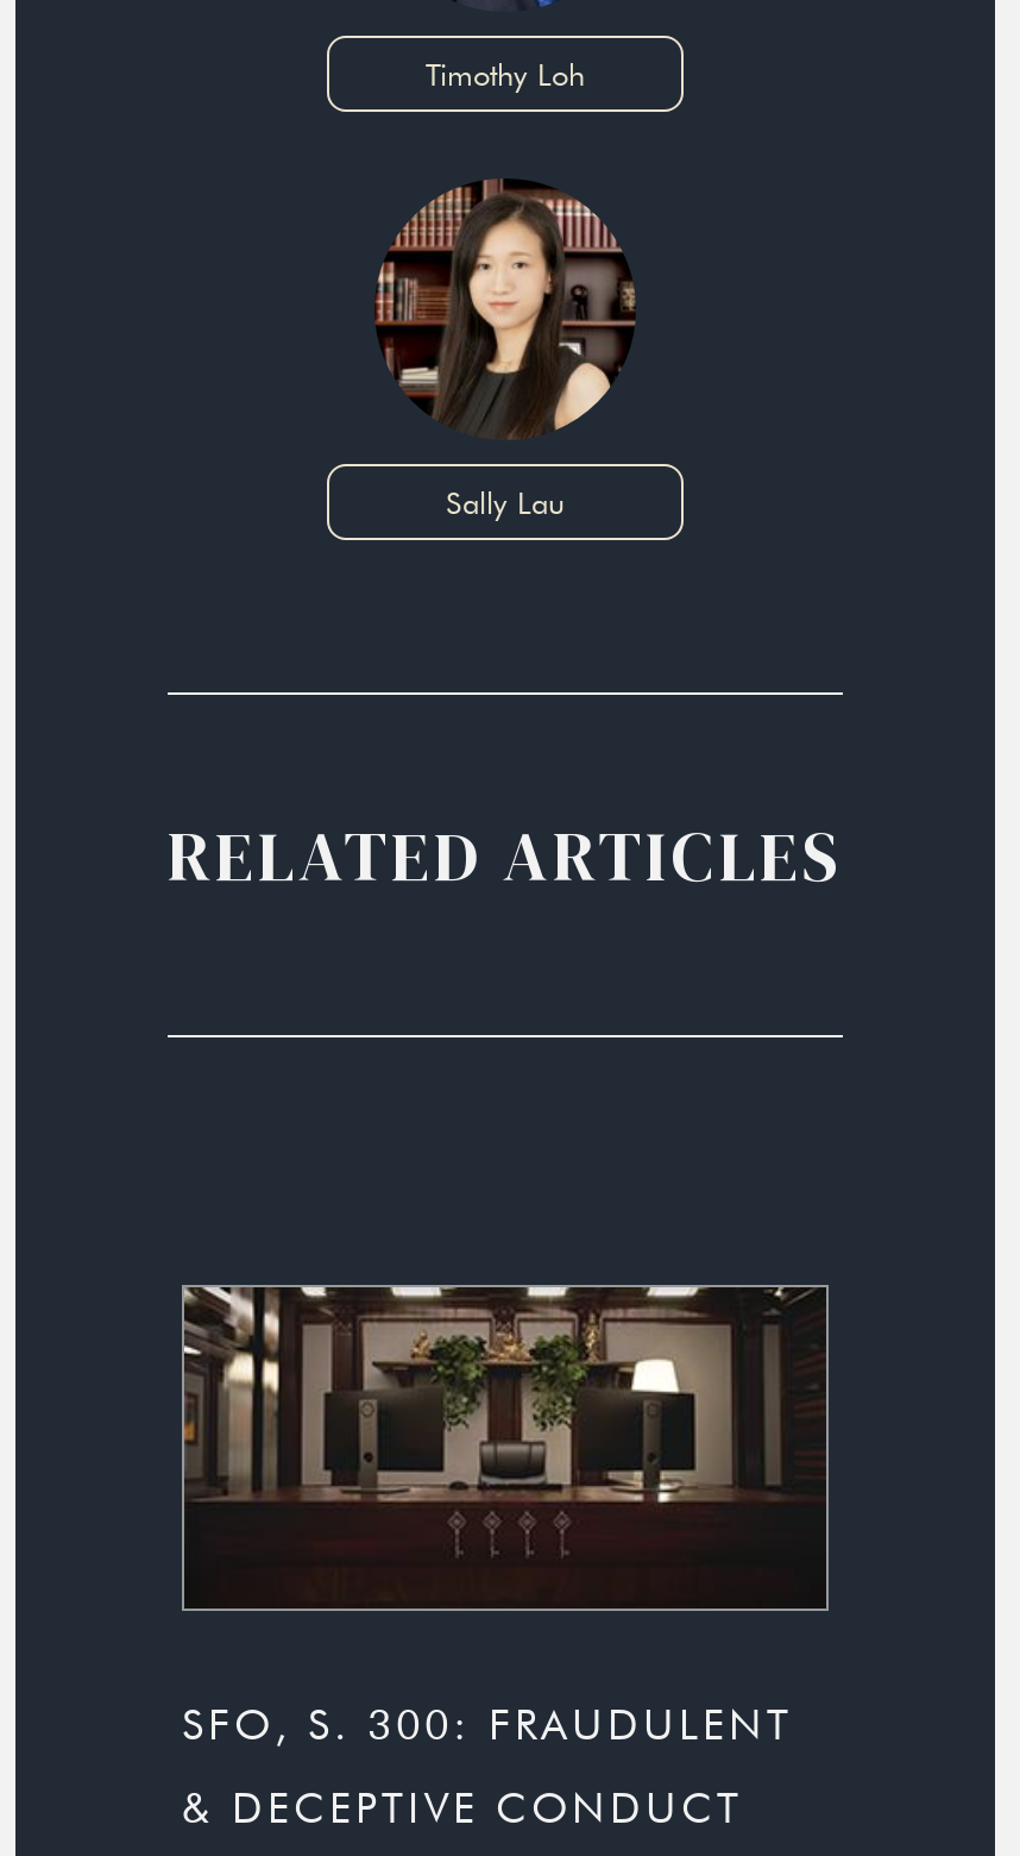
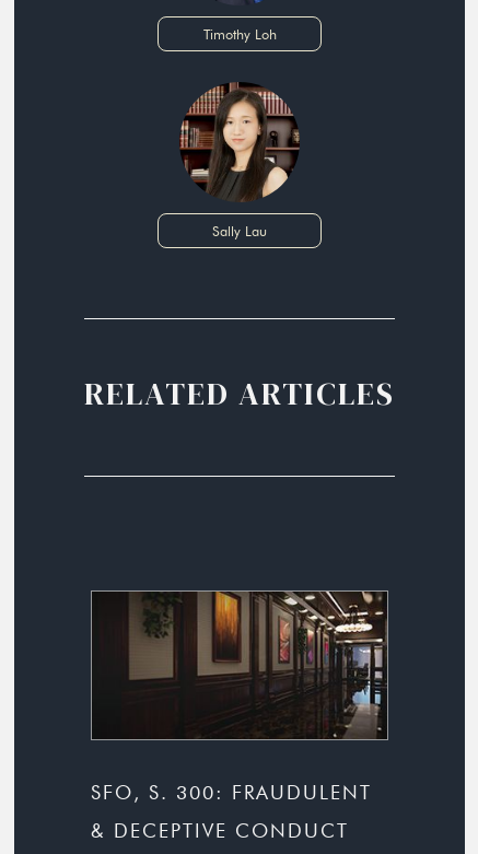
- [image]
+ [image]
